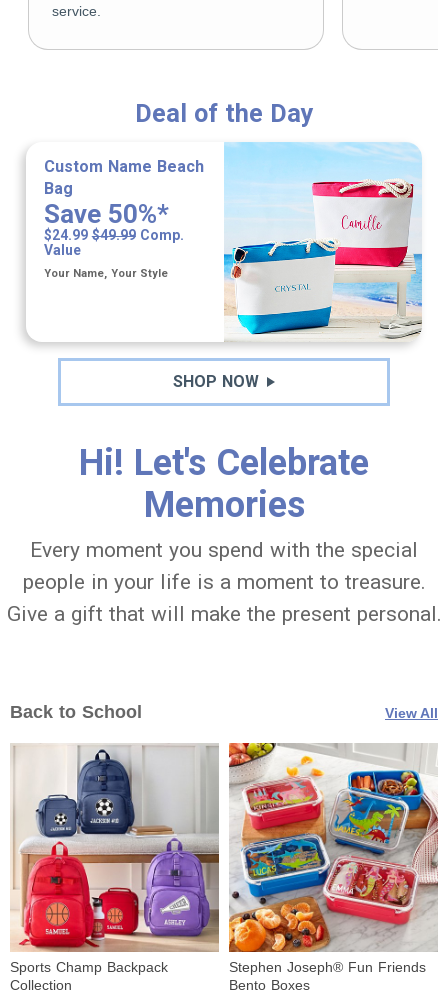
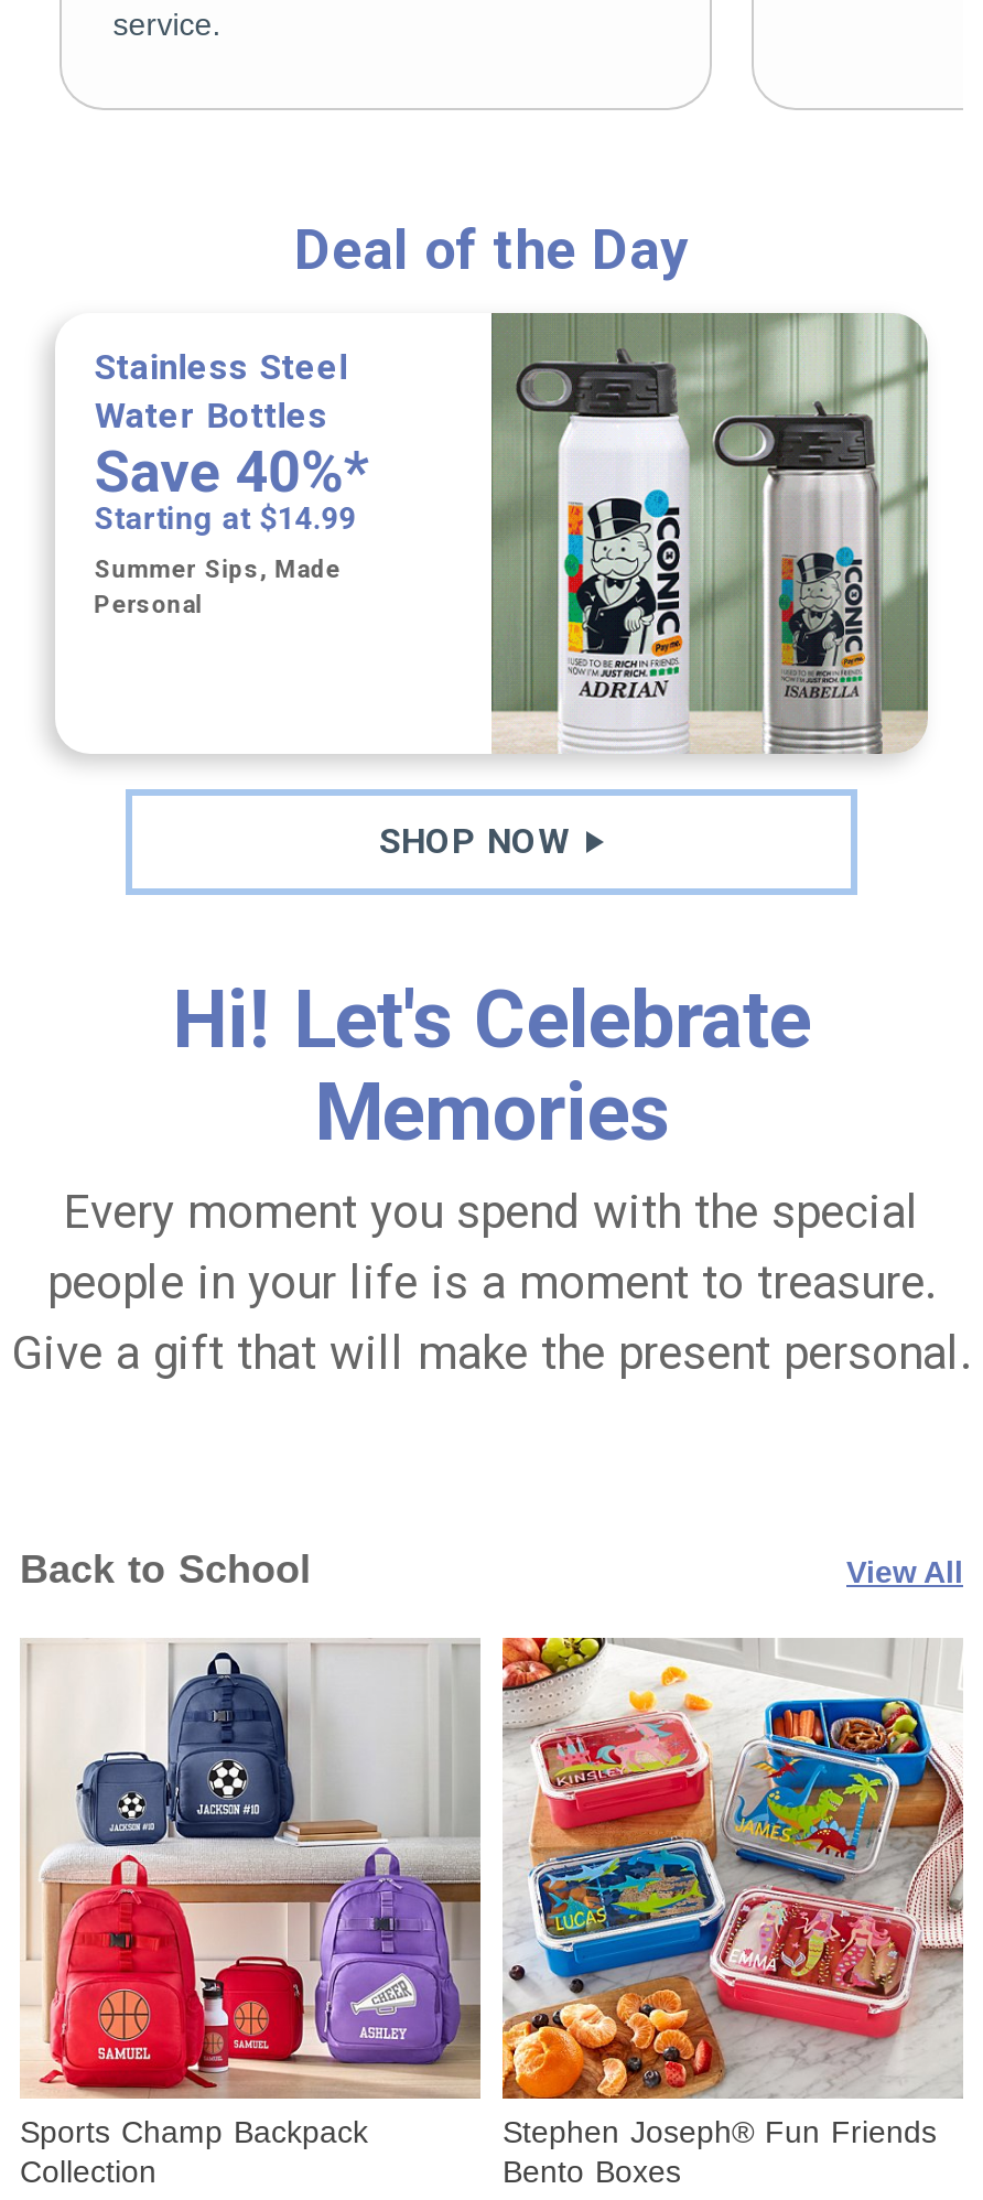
- [image]
+ [image]

- Custom Name Beach
- Bag
- Save 50%*
- $24.99 $49.99 Comp.
- Value
+ Stainless Steel
+ Water Bottles
+ Save 40%*
+ Starting at $14.99

- Your Name, Your Style
+ Summer Sips, Made
+ Personal
